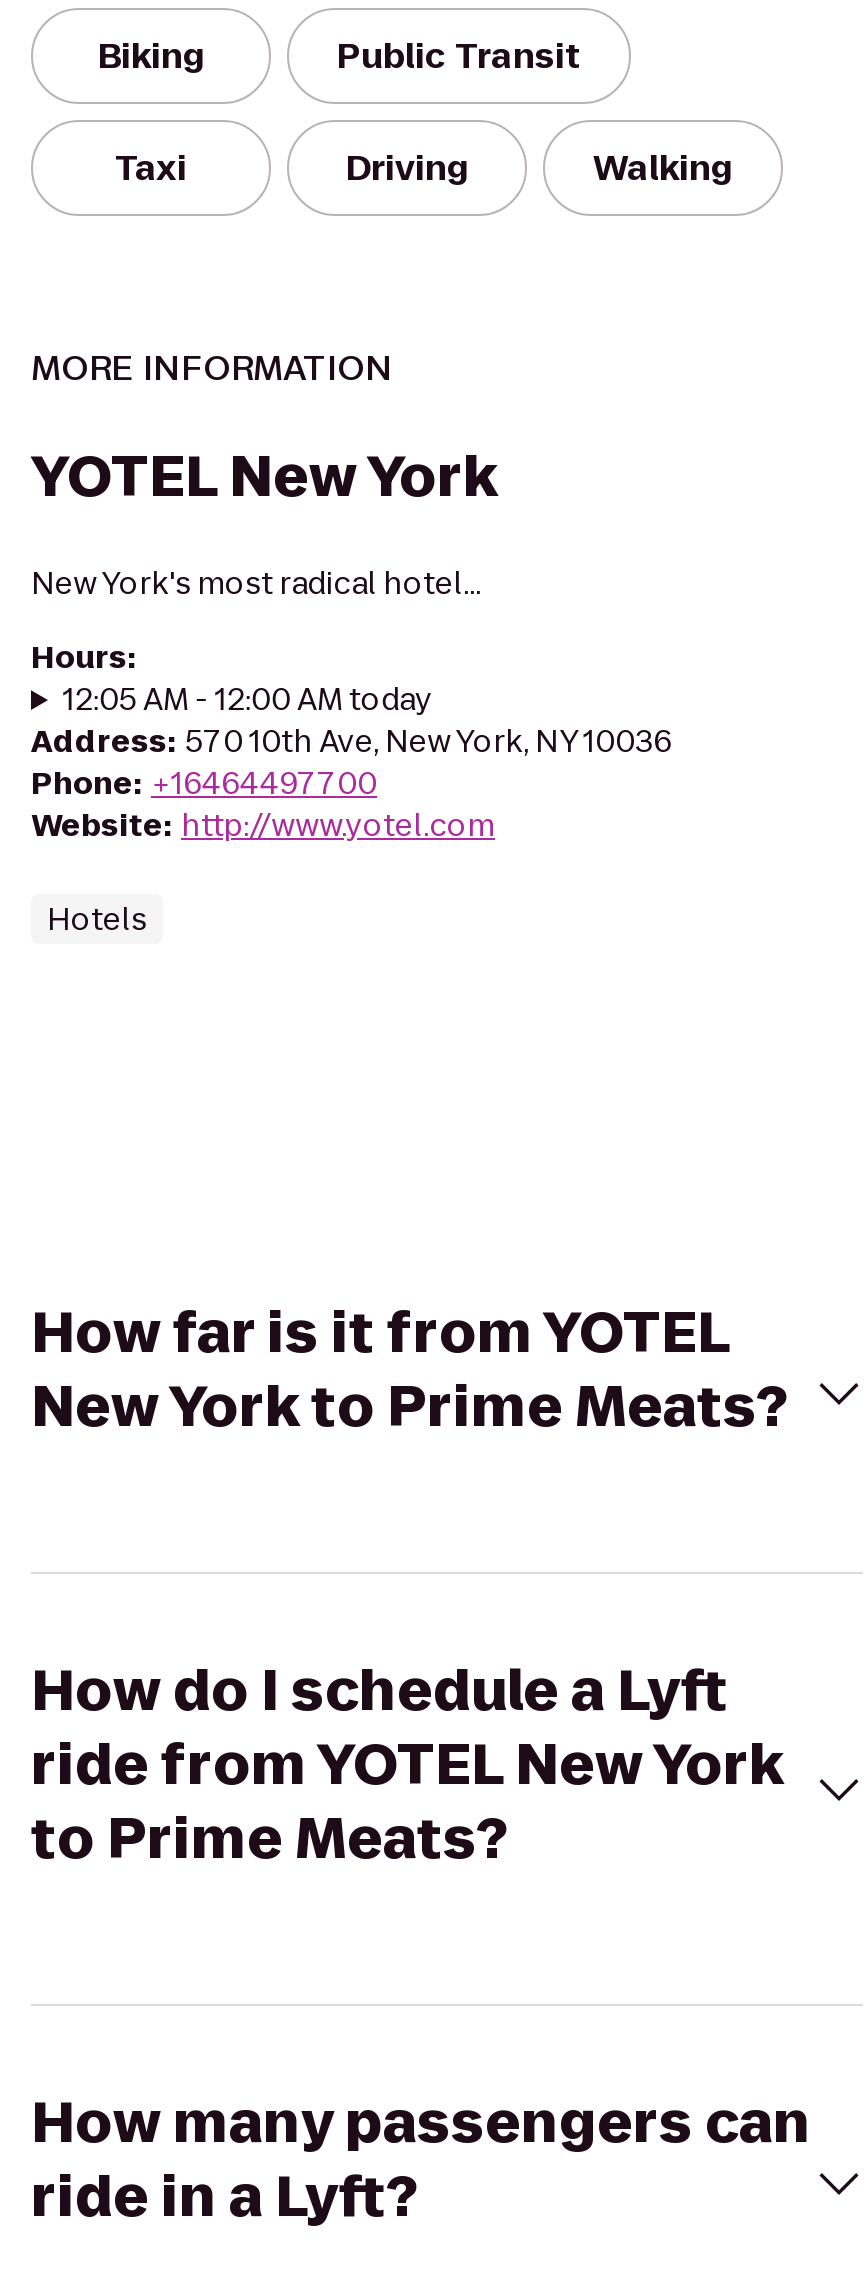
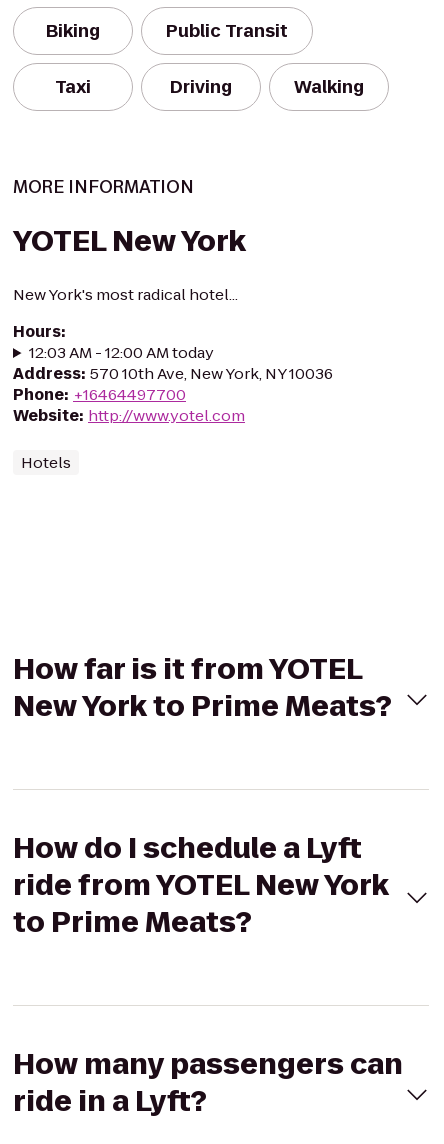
- 12:05 AM - 12:00 AM today
+ 12:03 AM - 12:00 AM today
